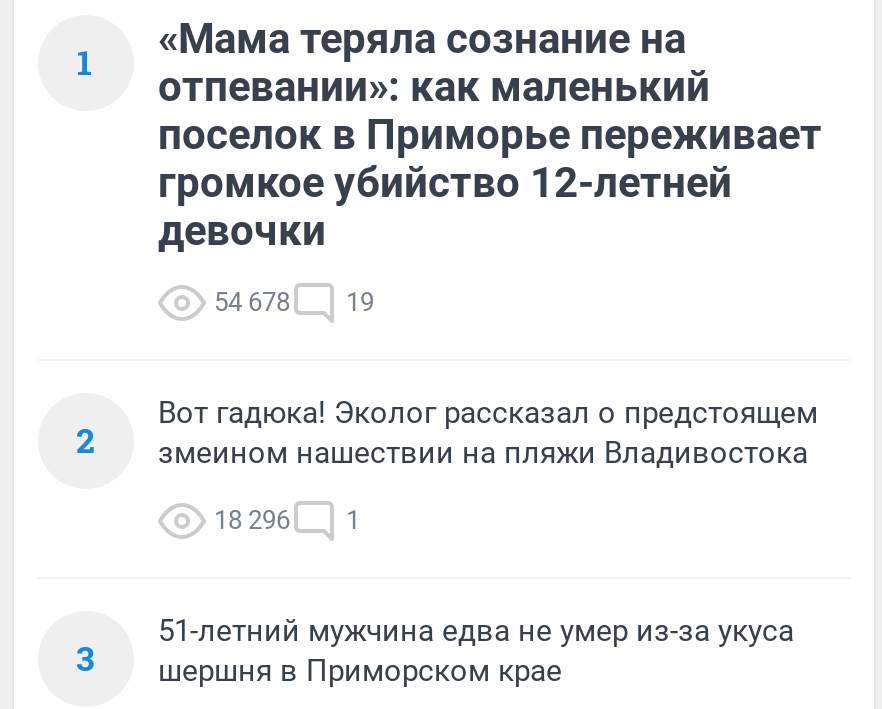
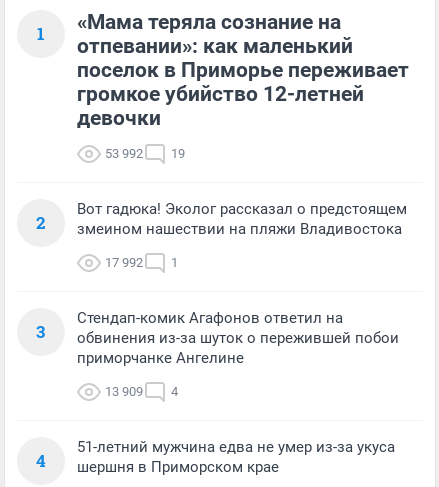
- 54 678 19
+ 53 992 19

- 18 296 1
+ 17 992 1

+ Стендап-комик Агафонов ответил на
+ обвинения из-за шуток о пережившей побои
+ приморчанке Ангелине
+ 13 909
+ 4
+ 4
